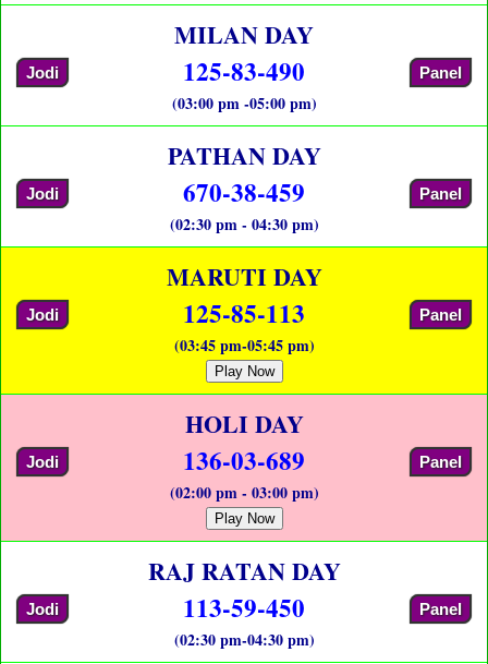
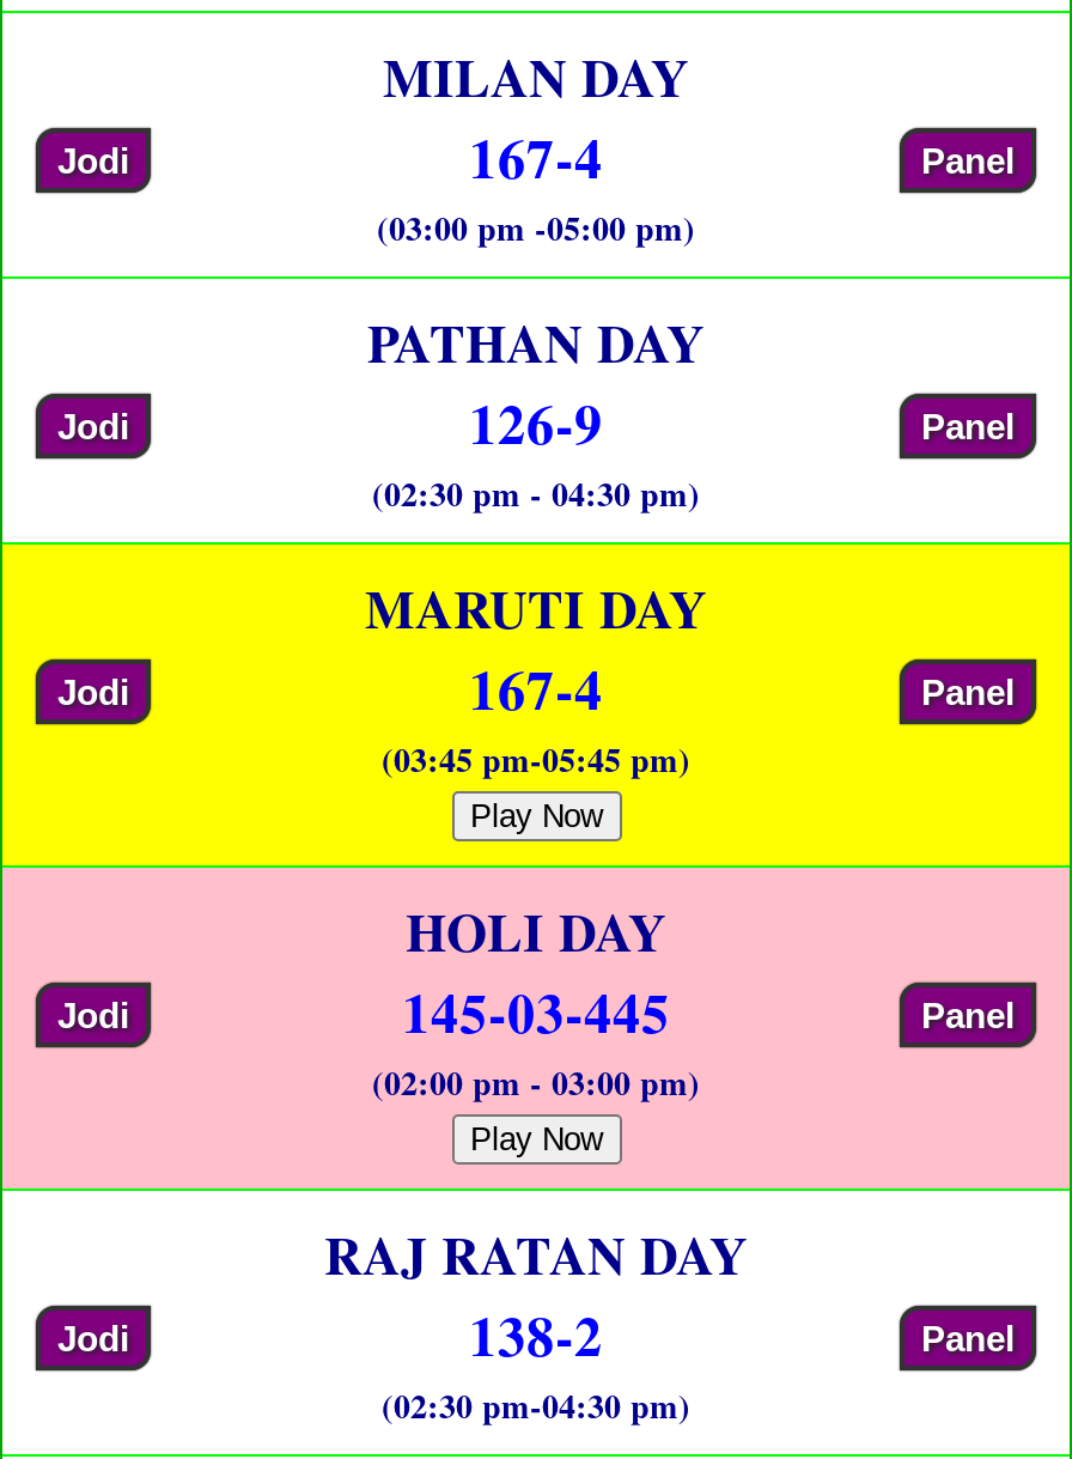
- 125-83-490
+ 167-4

- 670-38-459
+ 126-9

- 125-85-113
+ 167-4

- 136-03-689
+ 145-03-445

- 113-59-450
+ 138-2
